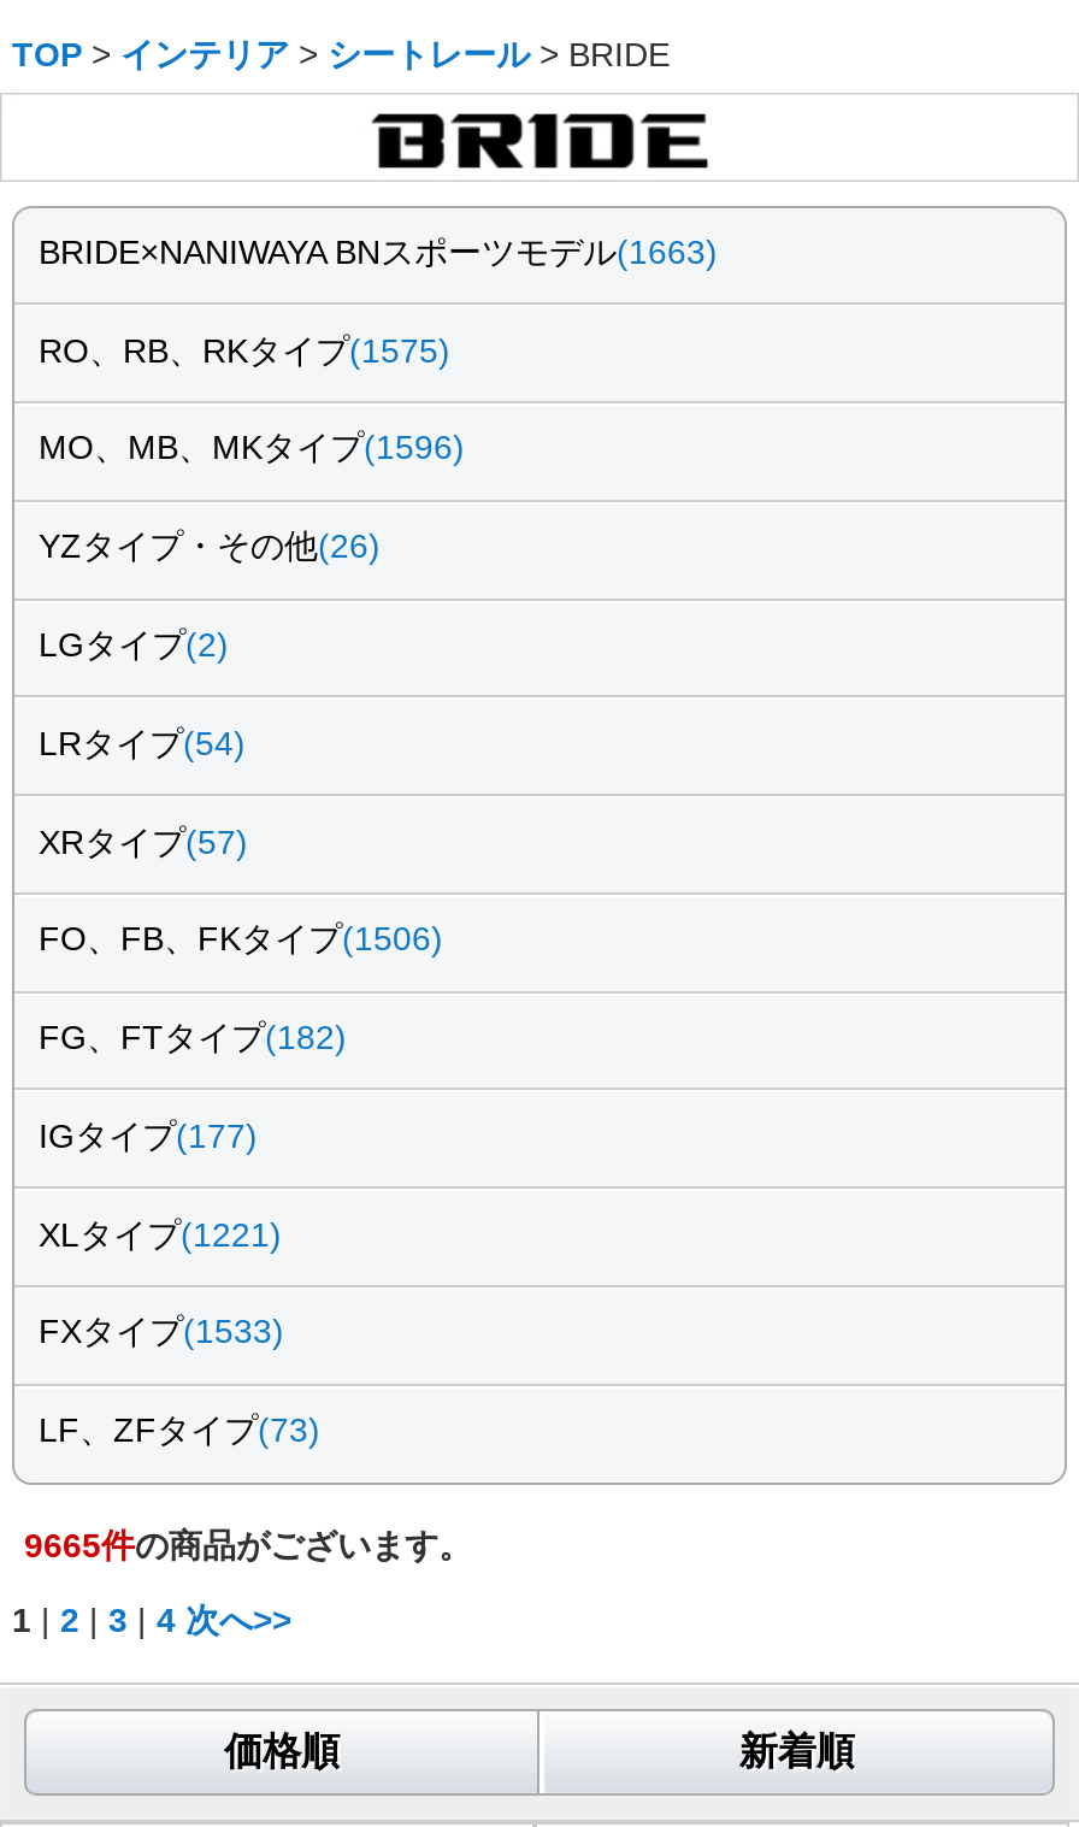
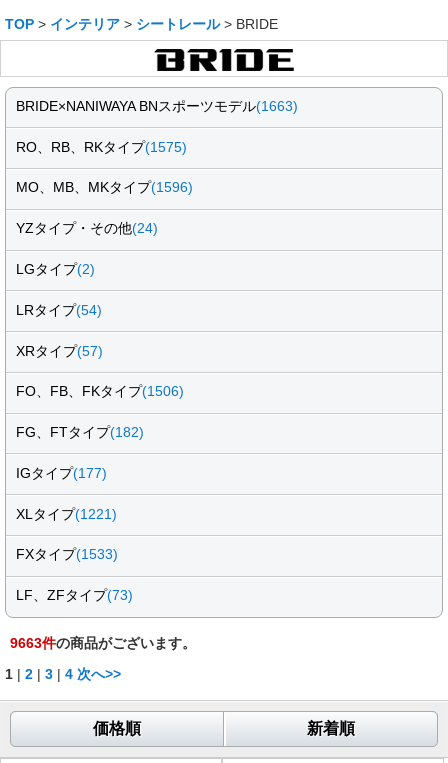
- YZタイプ・その他(26)
+ YZタイプ・その他(24)

- 9665件の商品がございます。
+ 9663件の商品がございます。
